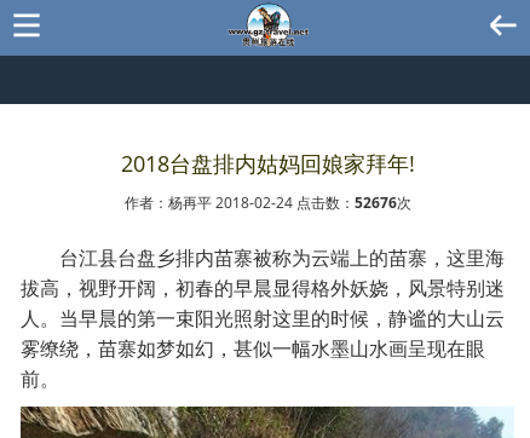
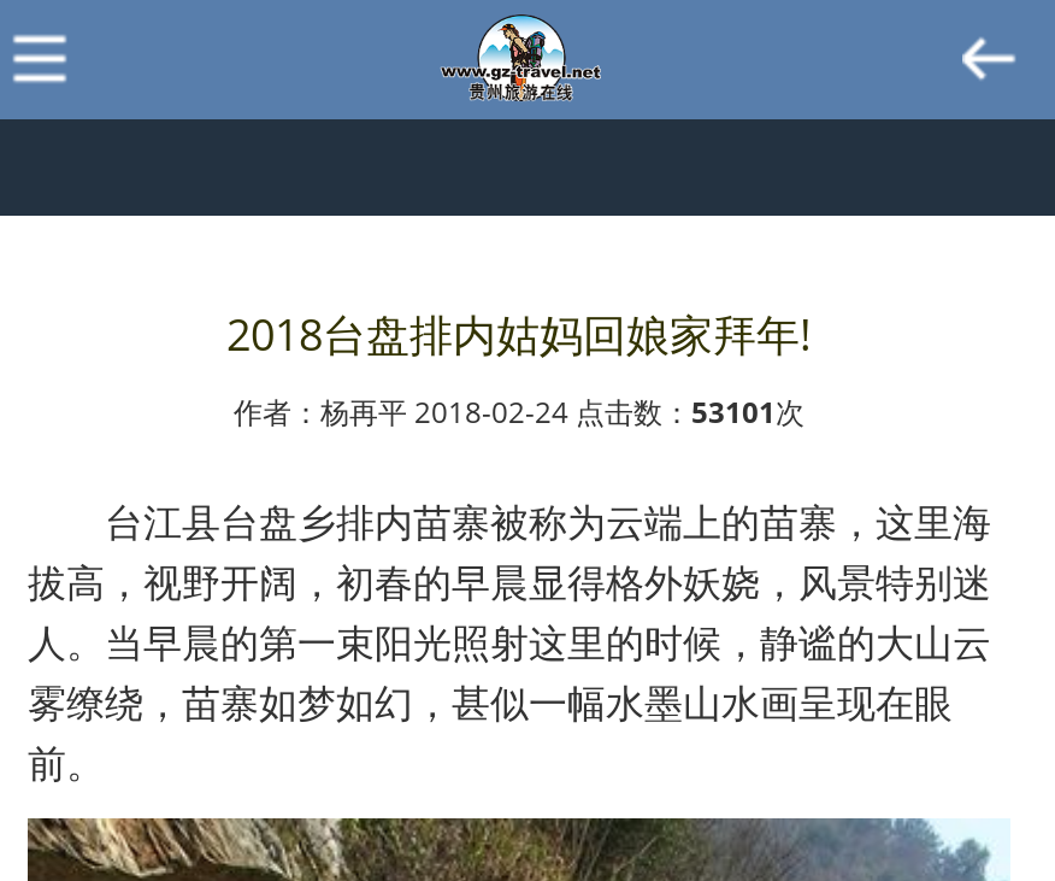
- 作者：杨再平 2018-02-24 点击数：52676次
+ 作者：杨再平 2018-02-24 点击数：53101次
